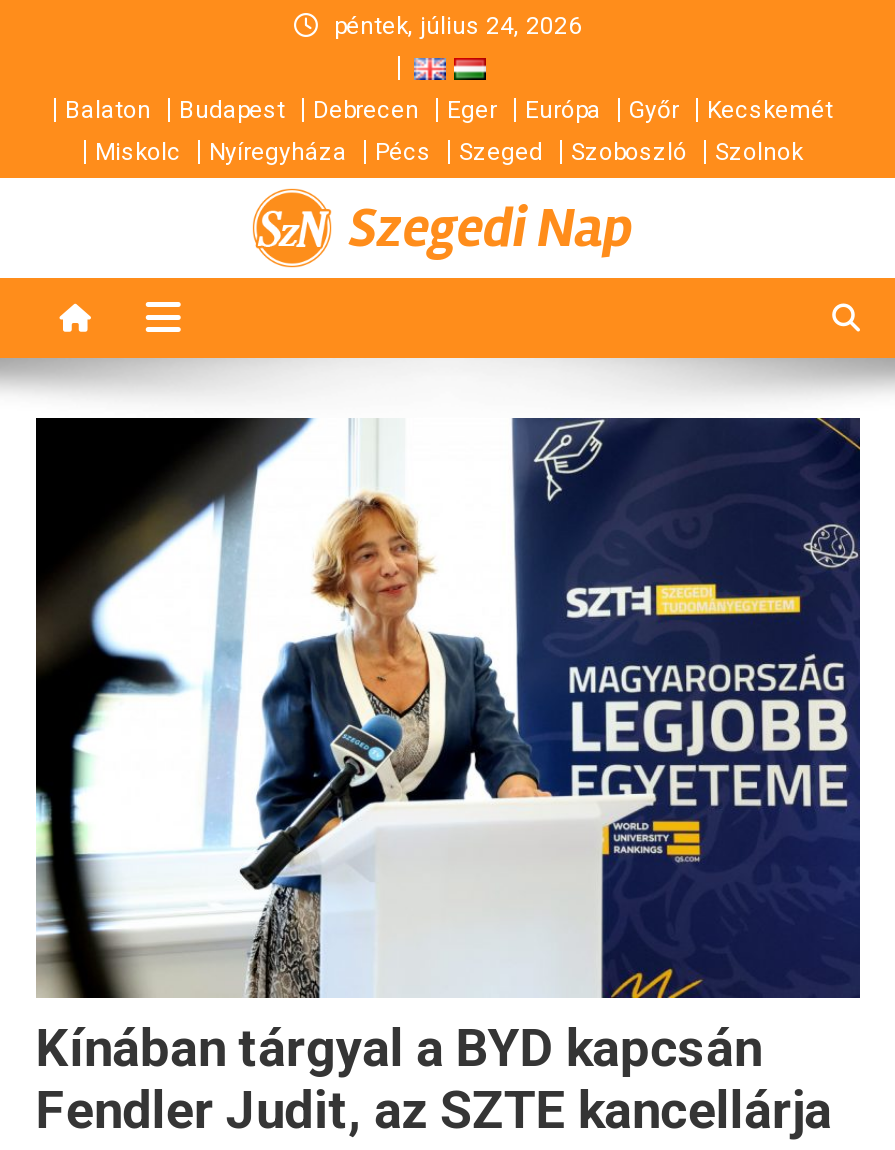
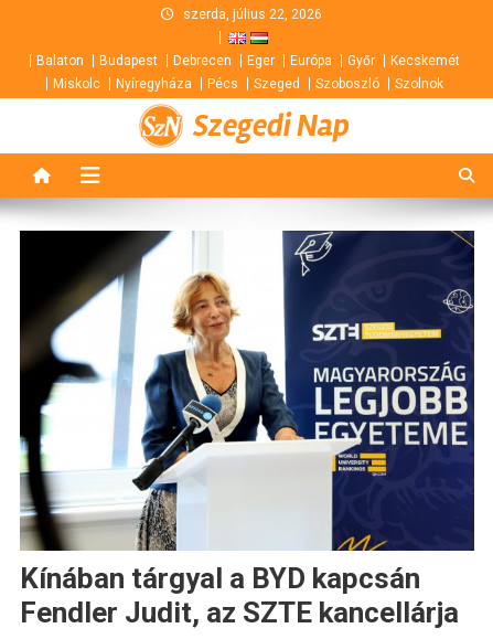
- péntek, július 24, 2026
+ szerda, július 22, 2026
